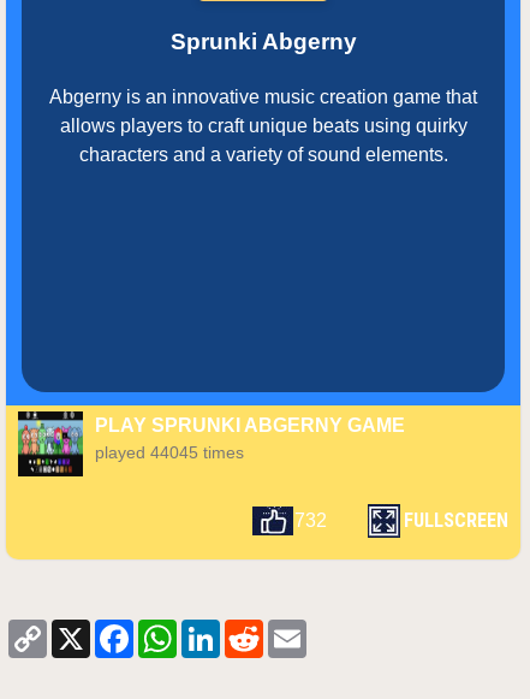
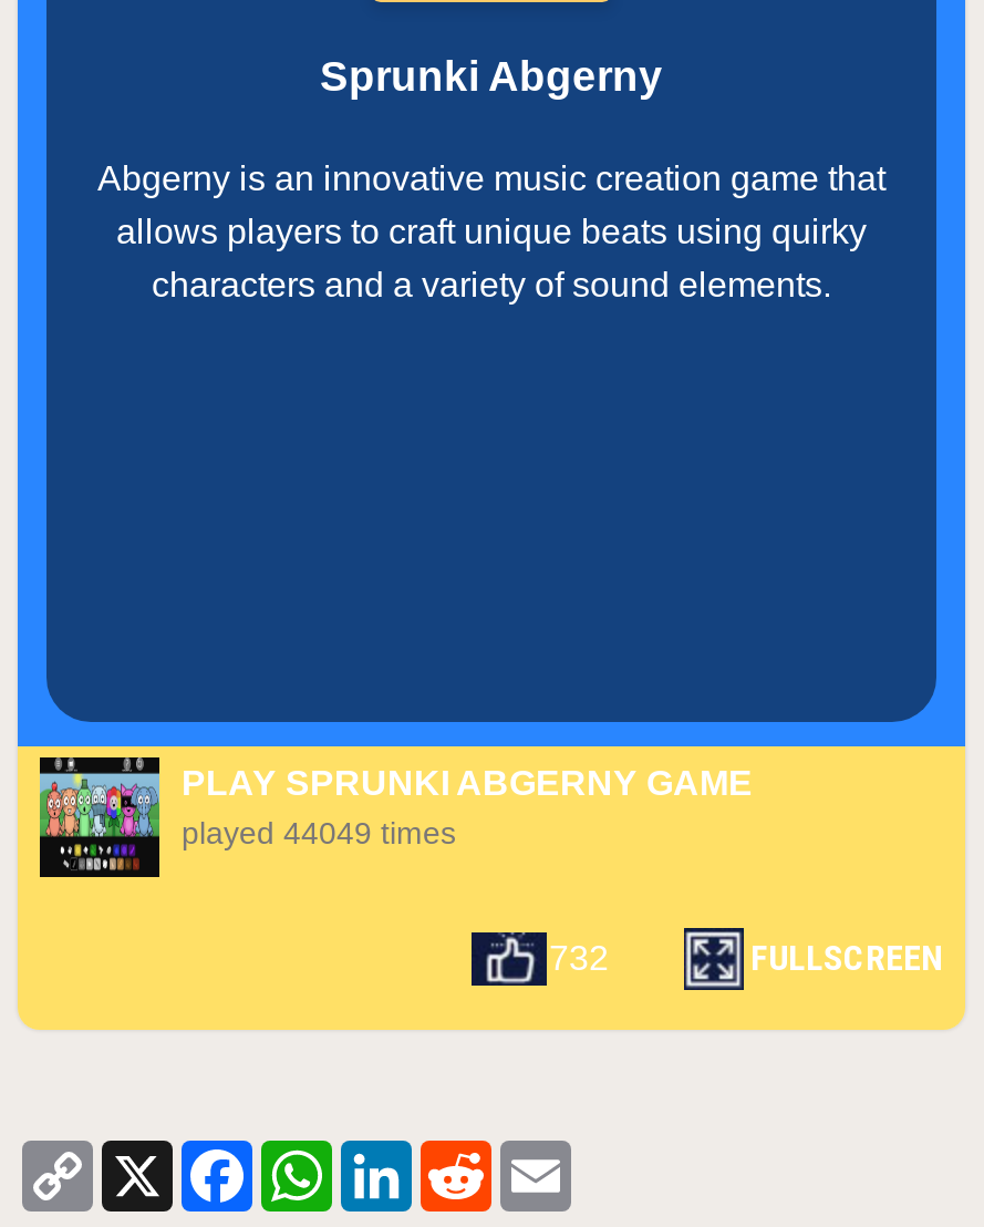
- played 44045 times
+ played 44049 times
